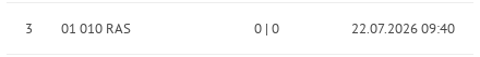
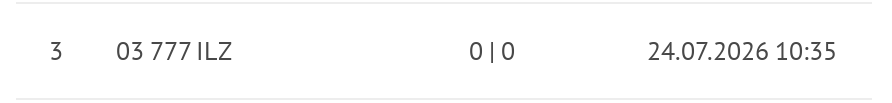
- 3 01 010 RAS
+ 3 03 777 ILZ

- 22.07.2026 09:40
+ 24.07.2026 10:35
